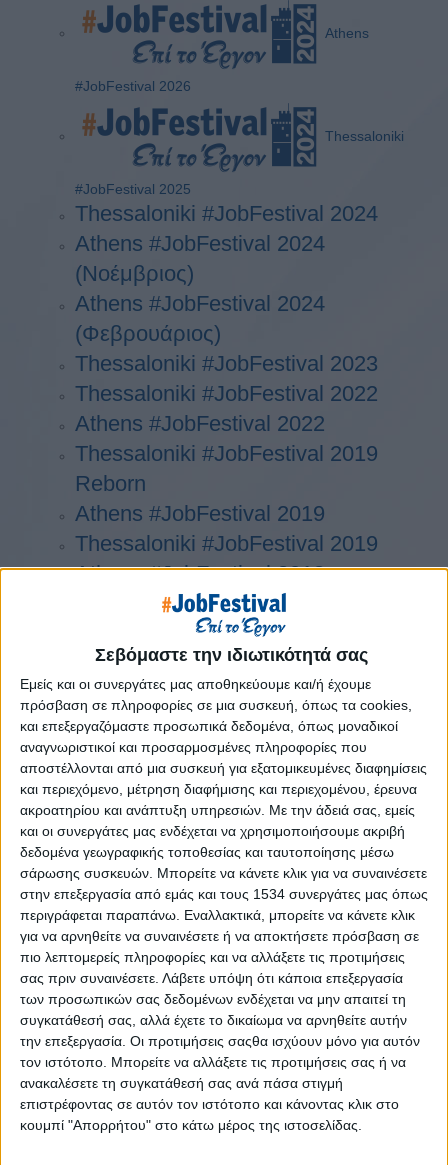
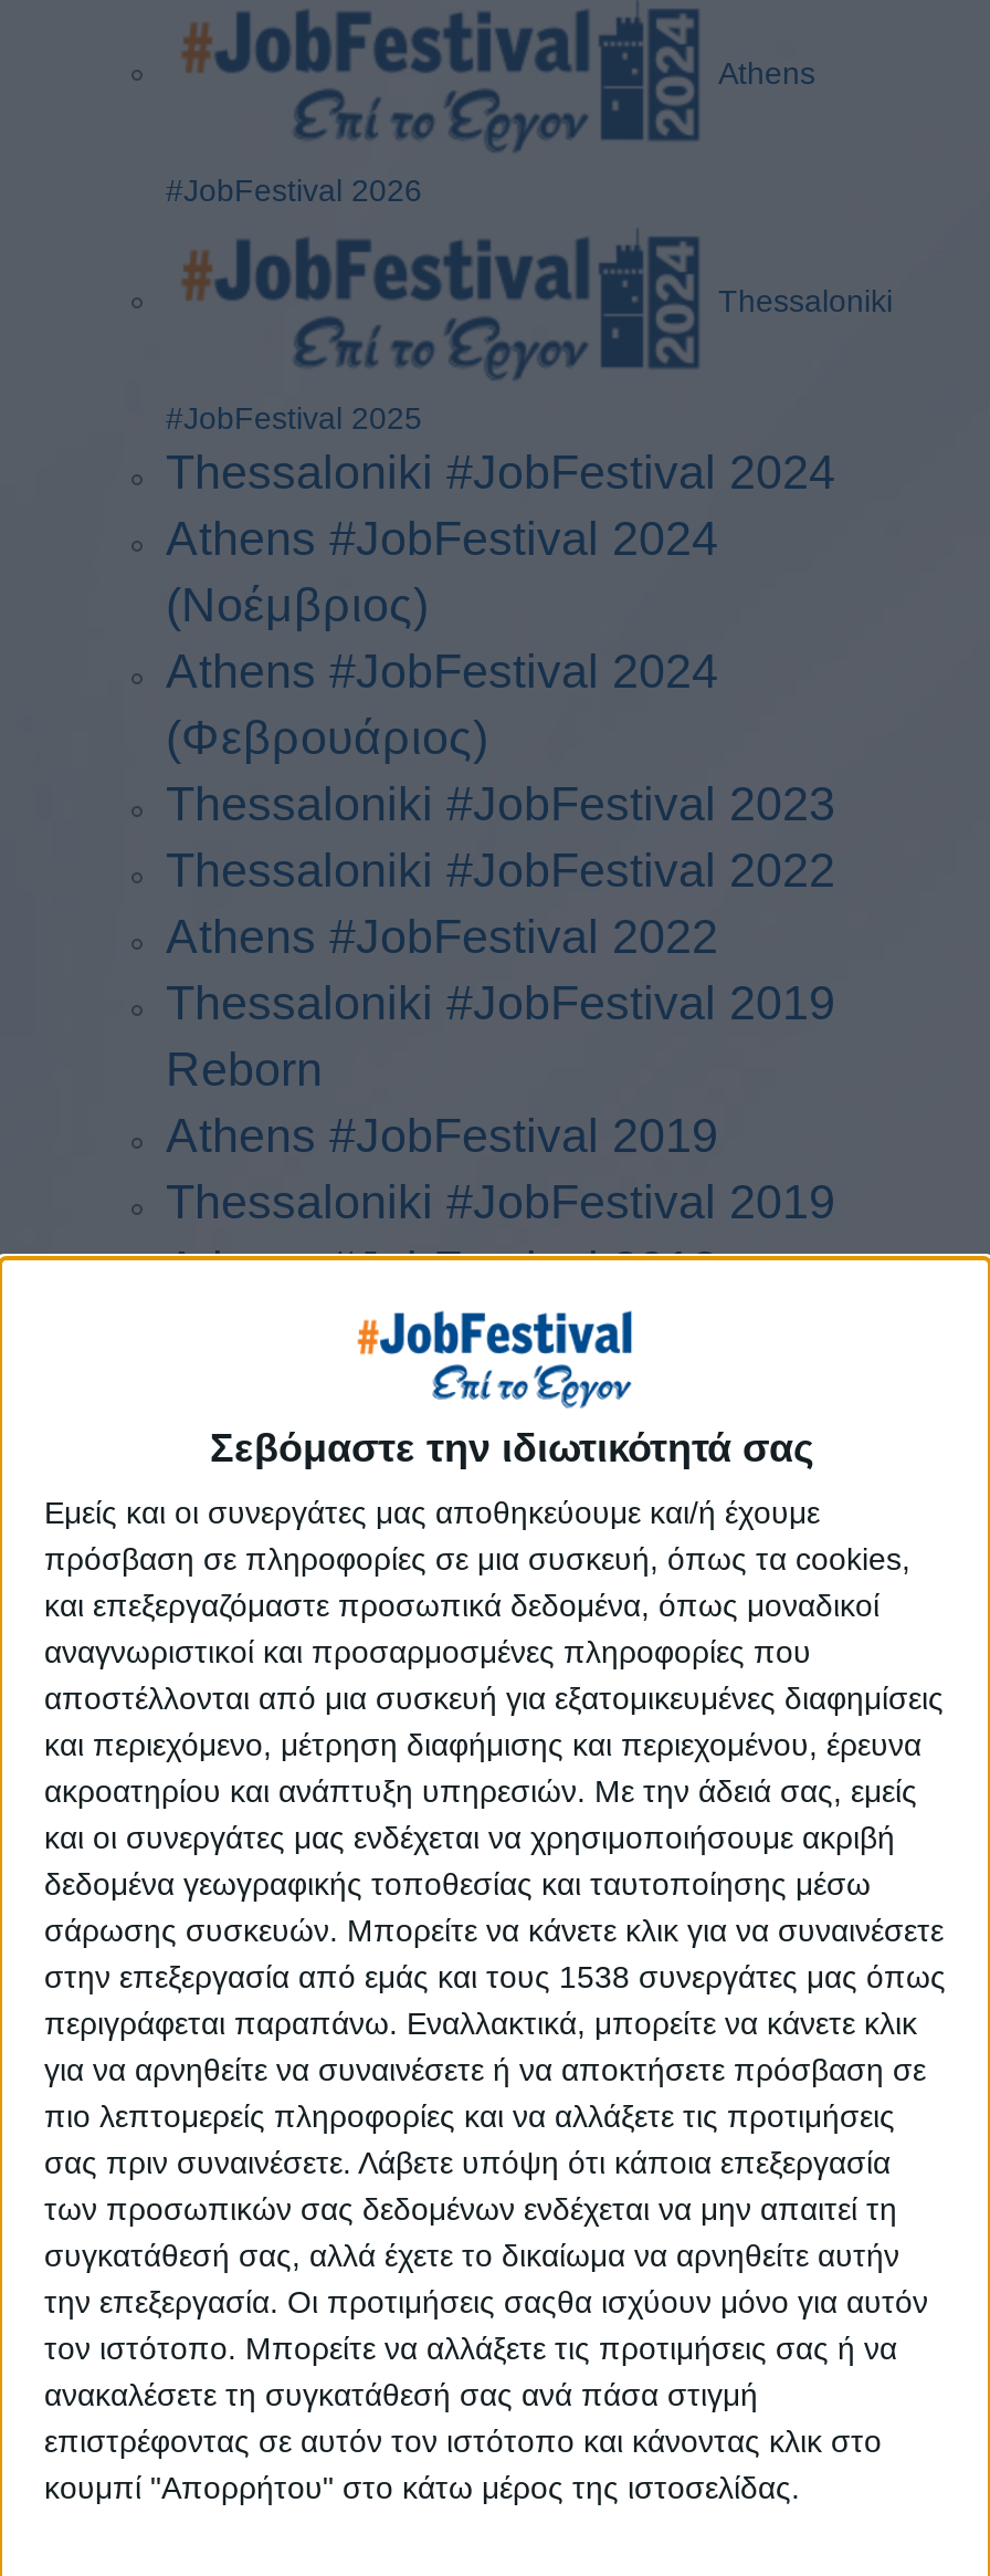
- στην επεξεργασία από εμάς και τους 1534 συνεργάτες μας όπως
+ στην επεξεργασία από εμάς και τους 1538 συνεργάτες μας όπως
